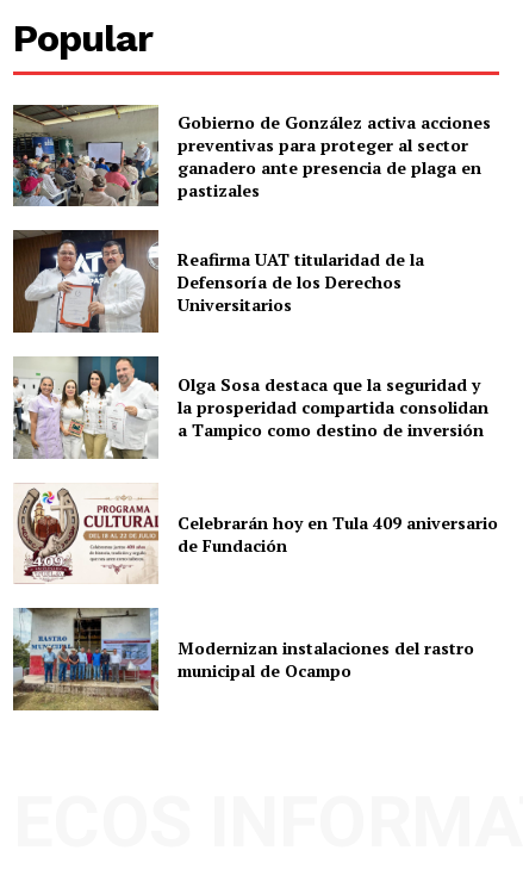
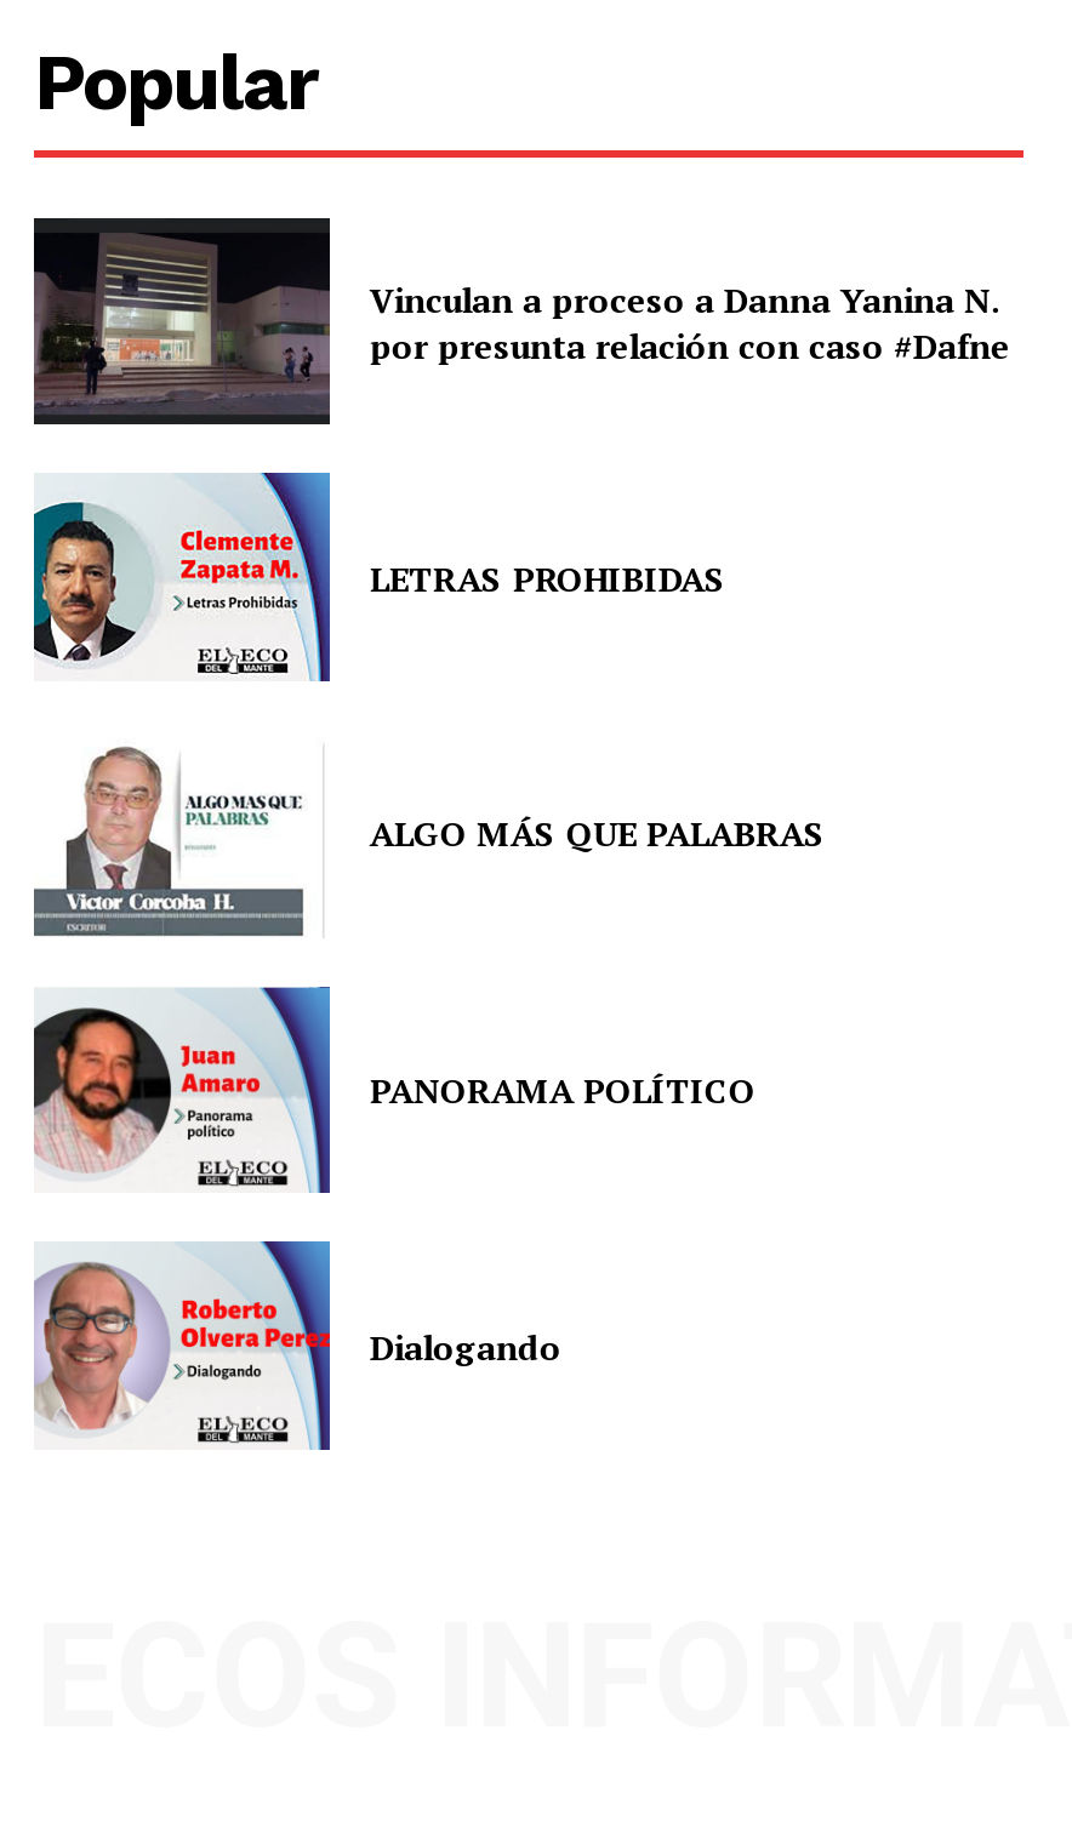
- [image]
- Gobierno de González activa acciones
- preventivas para proteger al sector
- ganadero ante presencia de plaga en
- pastizales
+ [image]
+ Vinculan a proceso a Danna Yanina N.
+ por presunta relación con caso #Dafne

- [image]
- Reafirma UAT titularidad de la
- Defensoría de los Derechos
- Universitarios
+ [image]
+ LETRAS PROHIBIDAS

- [image]
- Olga Sosa destaca que la seguridad y
- la prosperidad compartida consolidan
- a Tampico como destino de inversión
+ [image]
+ ALGO MÁS QUE PALABRAS

- [image]
- Celebrarán hoy en Tula 409 aniversario
- de Fundación
+ [image]
+ PANORAMA POLÍTICO

- [image]
- Modernizan instalaciones del rastro
- municipal de Ocampo
+ [image]
+ Dialogando
